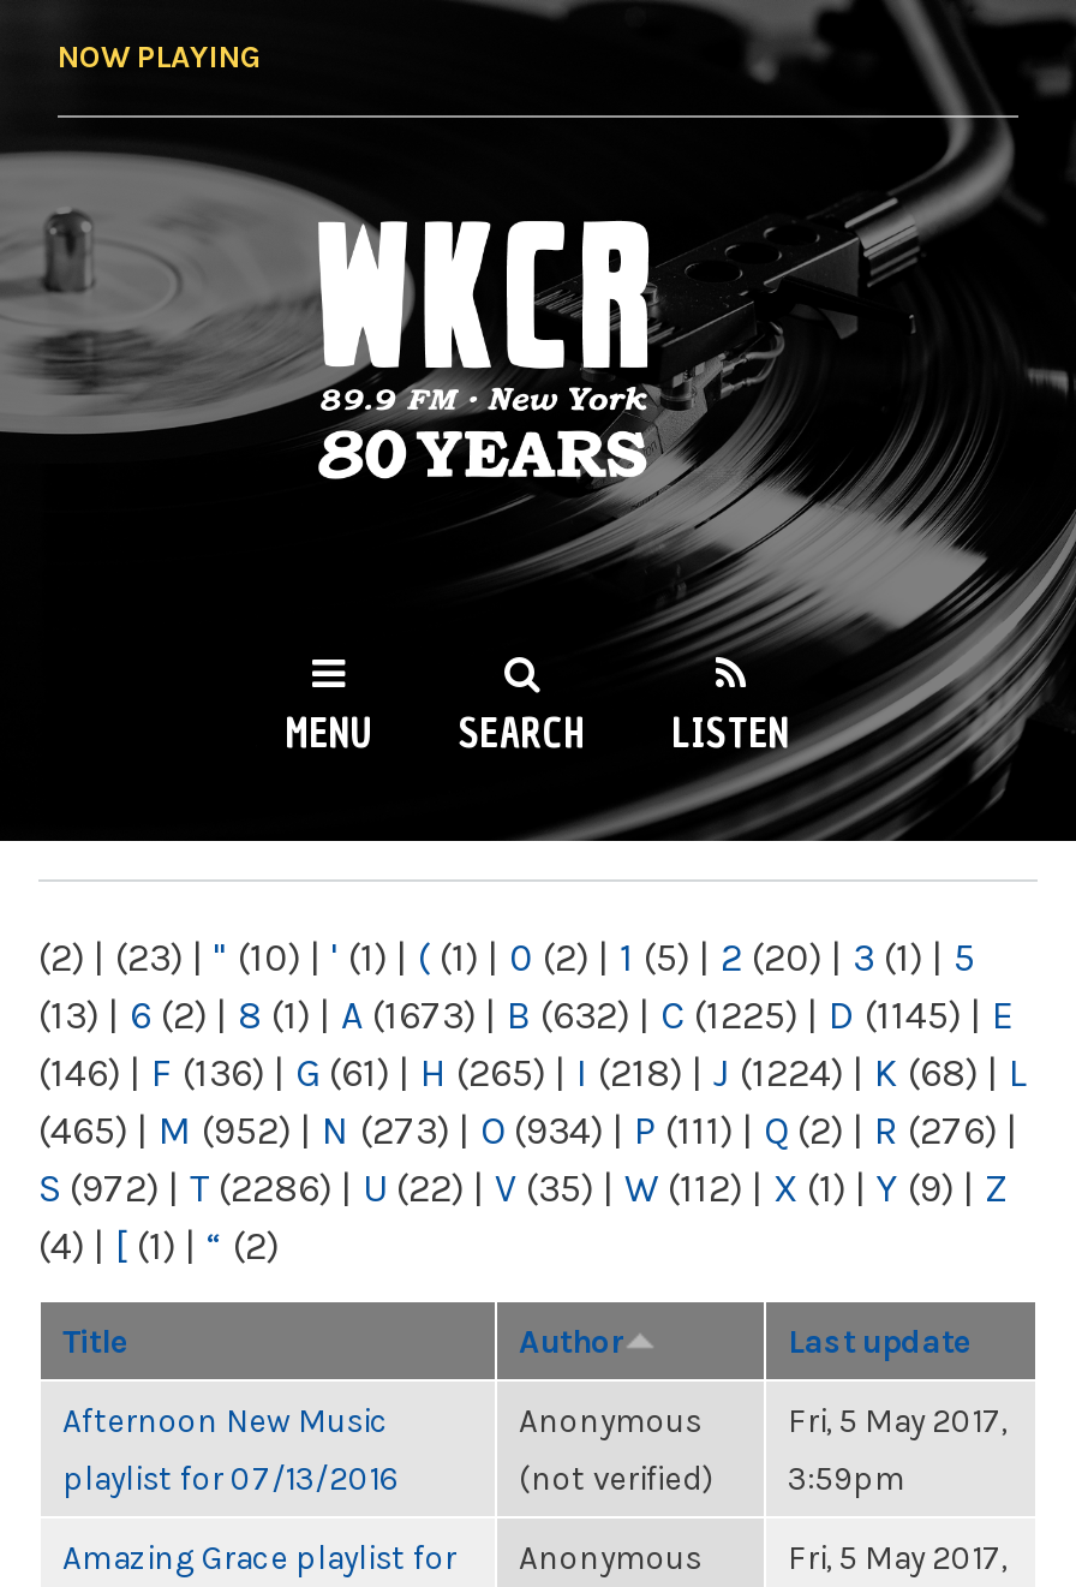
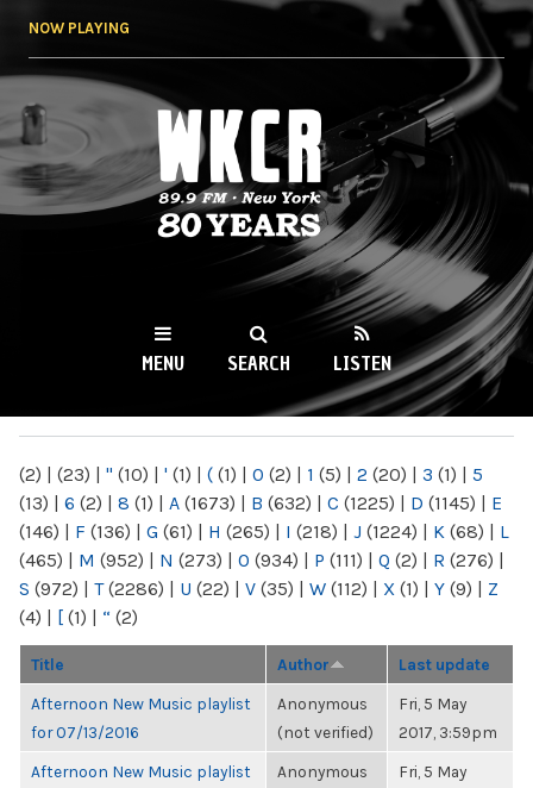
- Fri, 5 May 2017,
+ Fri, 5 May

- (not verified) 3:59pm
+ (not verified) 2017, 3:59pm

- Amazing Grace playlist for
+ Afternoon New Music playlist

- Fri, 5 May 2017,
+ Fri, 5 May
